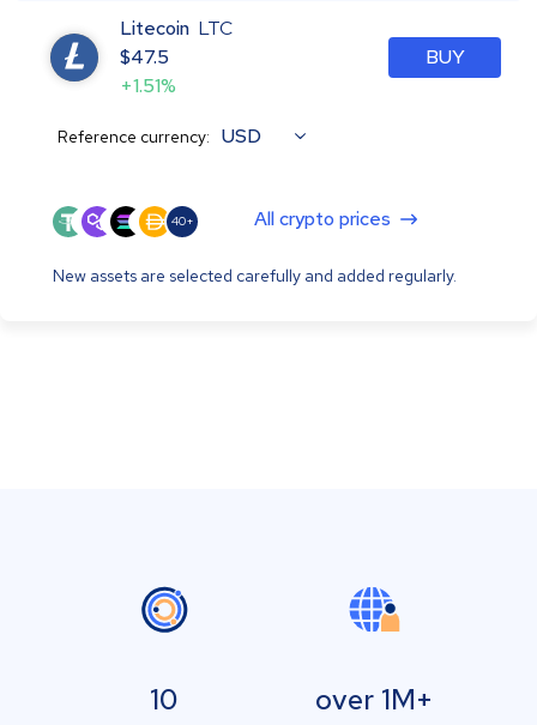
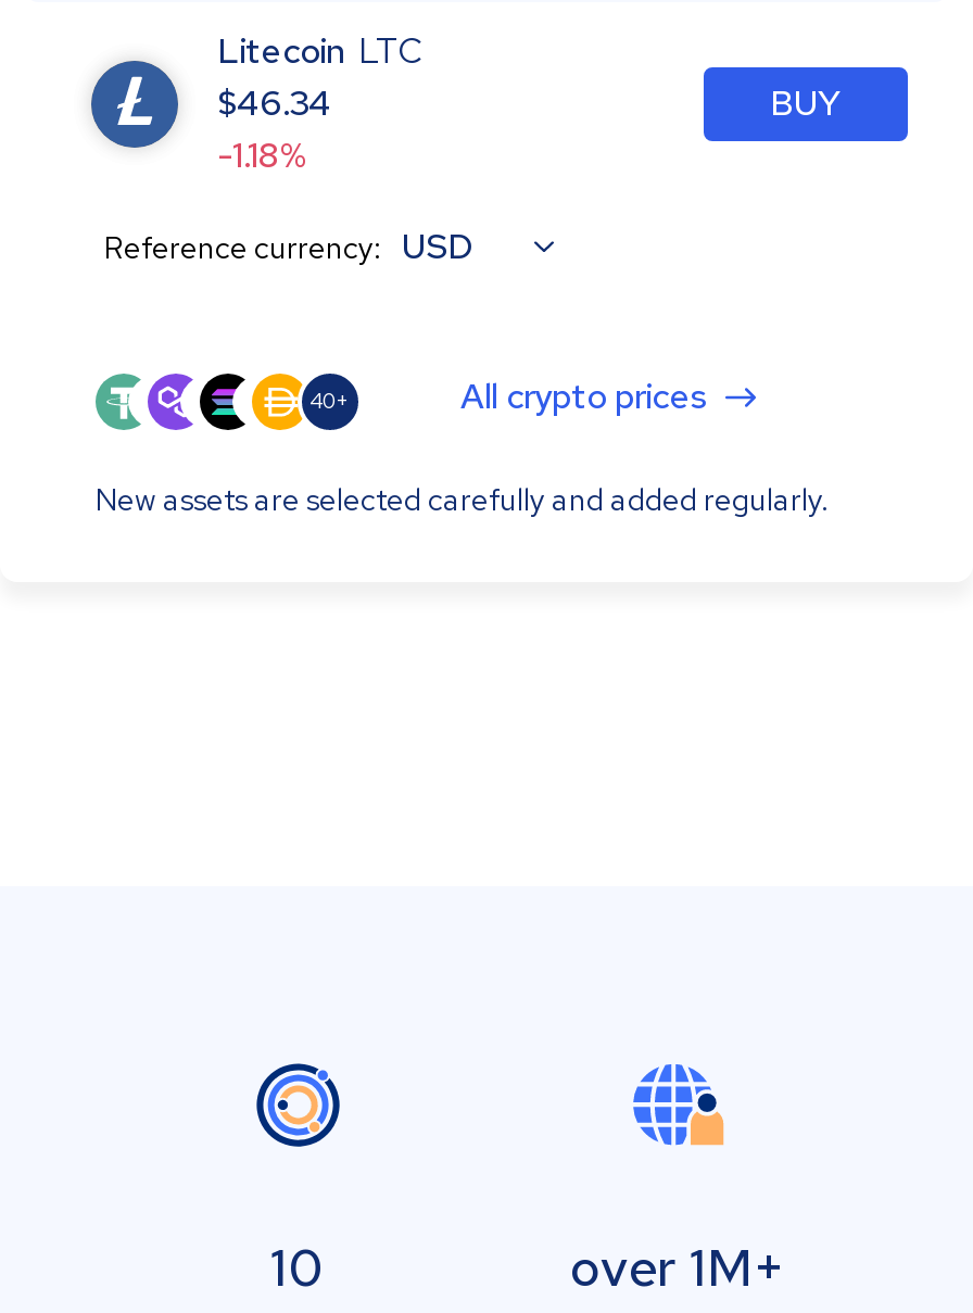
- $47.5
+ $46.34

- +1.51%
+ -1.18%
